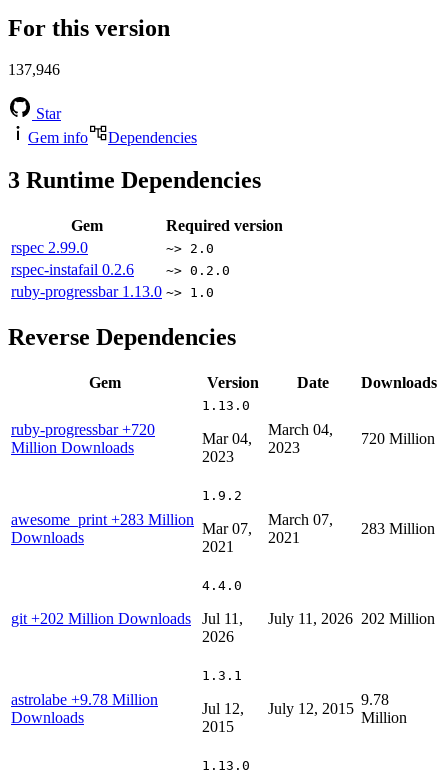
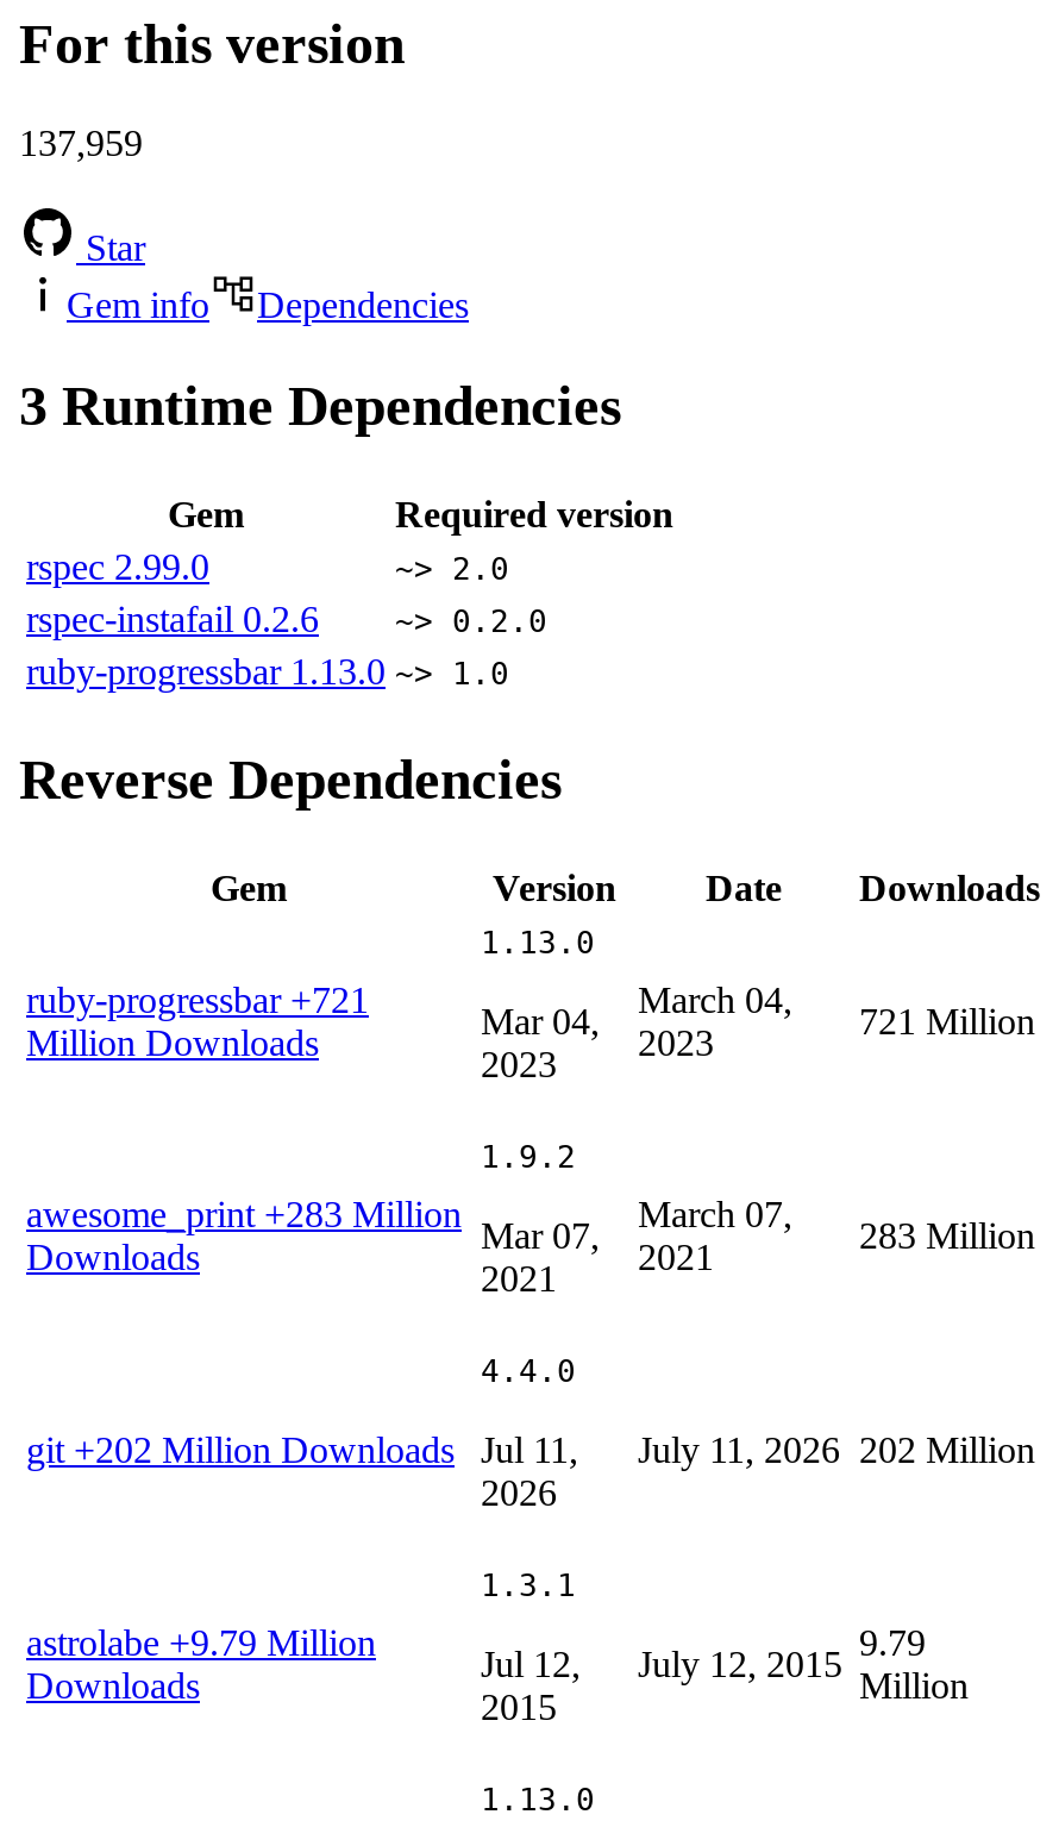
- 137,946
+ 137,959

- ruby-progressbar +720
+ ruby-progressbar +721

- 720 Million
+ 721 Million

- astrolabe +9.78 Million
+ astrolabe +9.79 Million

- 9.78
+ 9.79
